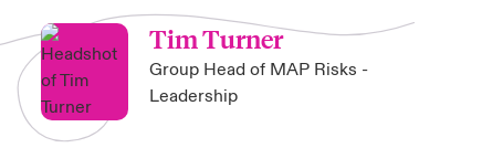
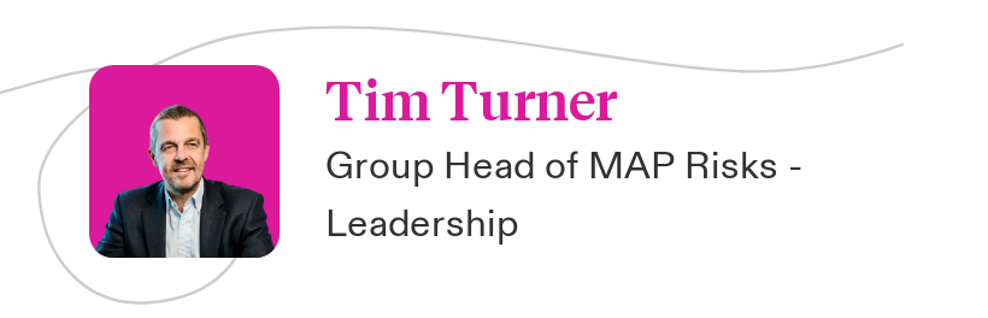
- [image]
+ [image]
